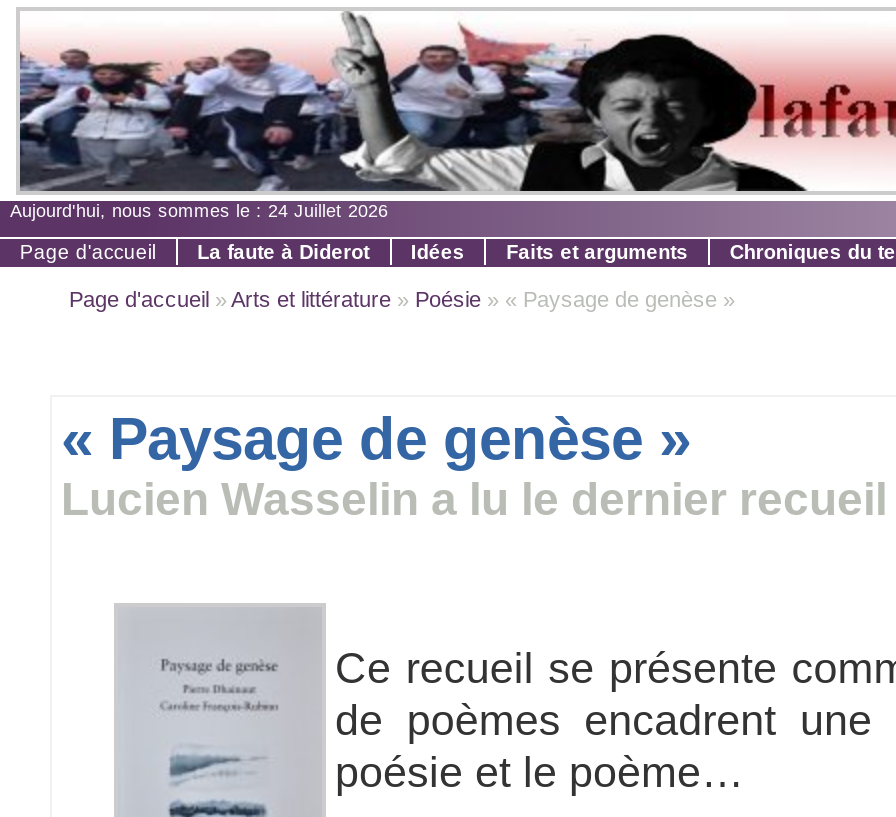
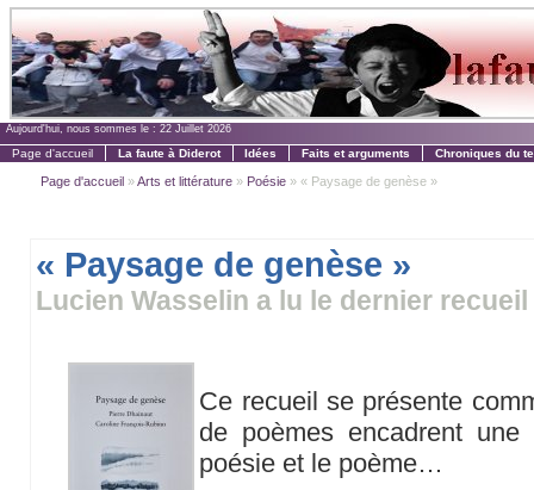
- Aujourd'hui, nous sommes le :24 Juillet 2026
+ Aujourd'hui, nous sommes le :22 Juillet 2026
